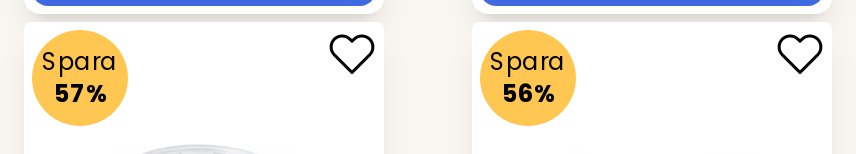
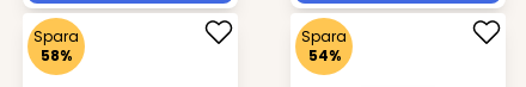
- 57%
+ 58%

- 56%
+ 54%
